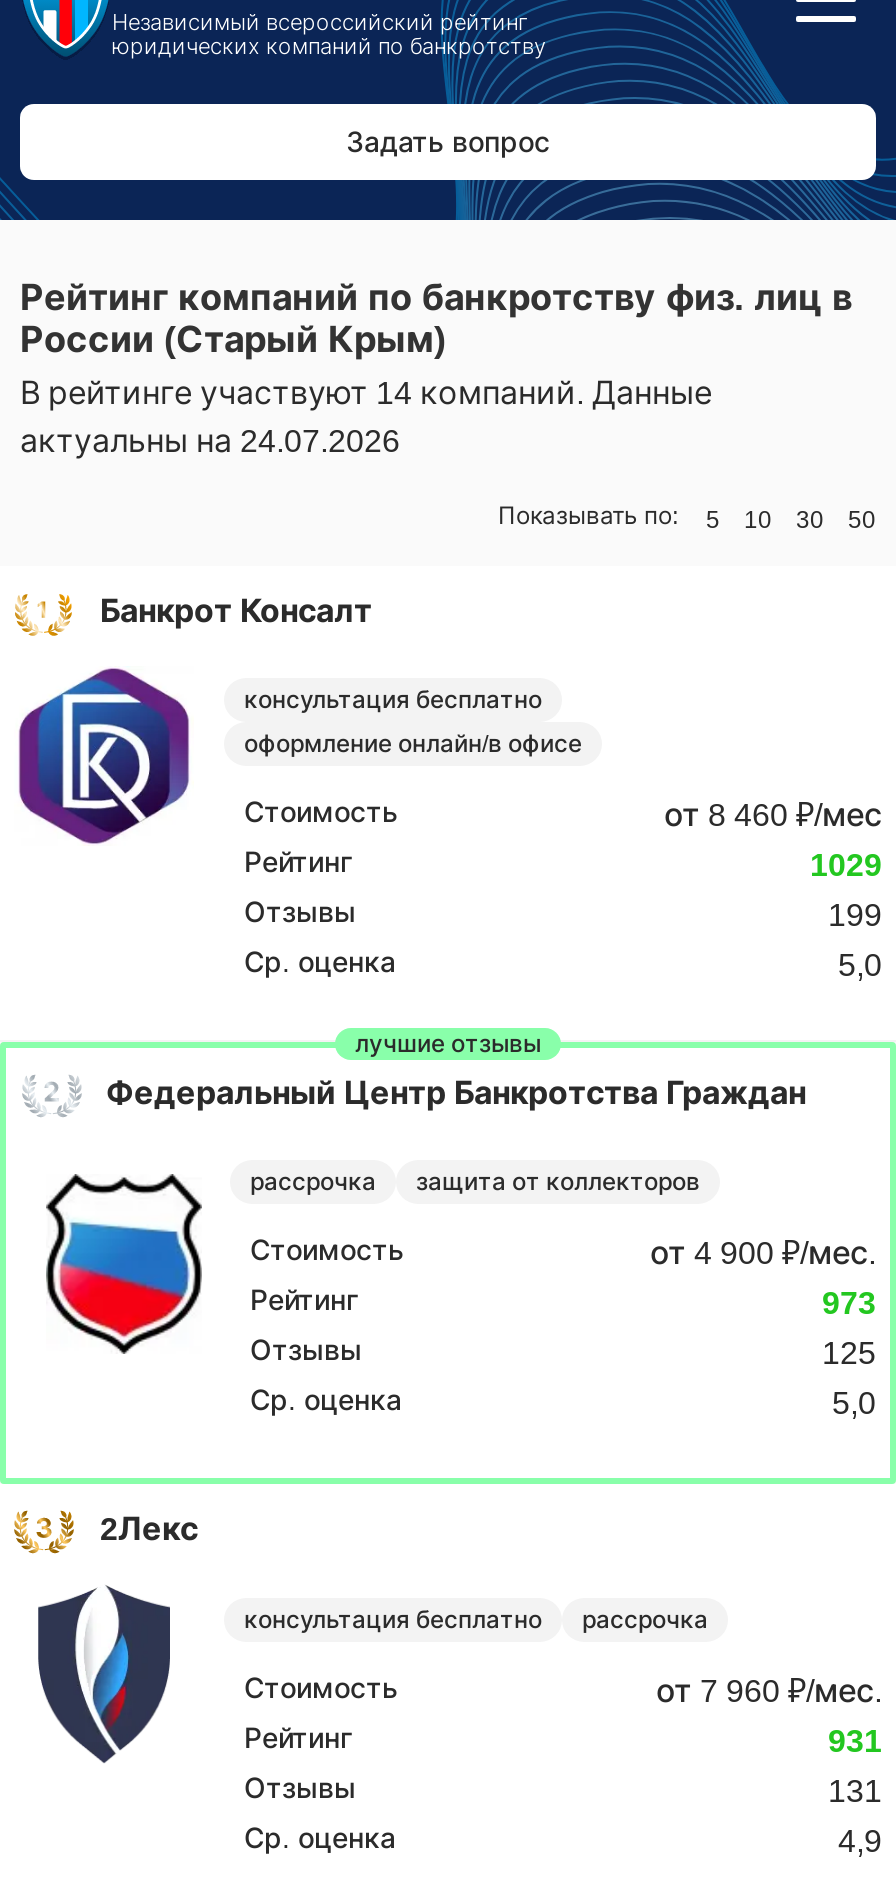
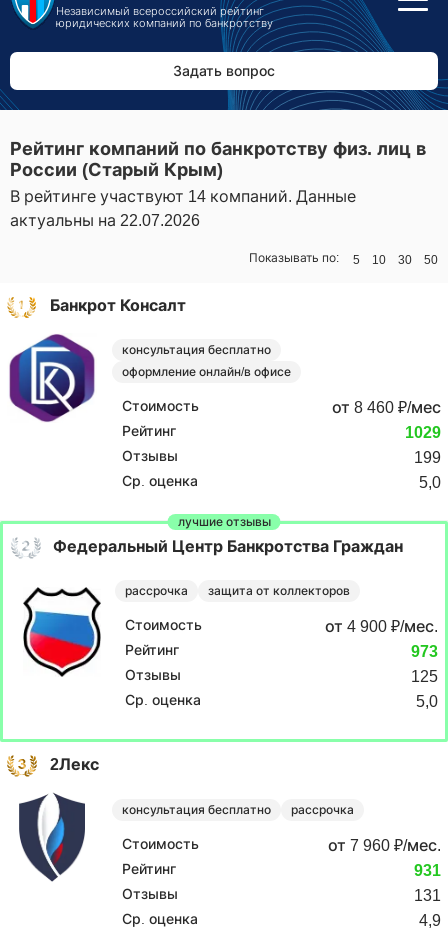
- актуальны на 24.07.2026
+ актуальны на 22.07.2026
